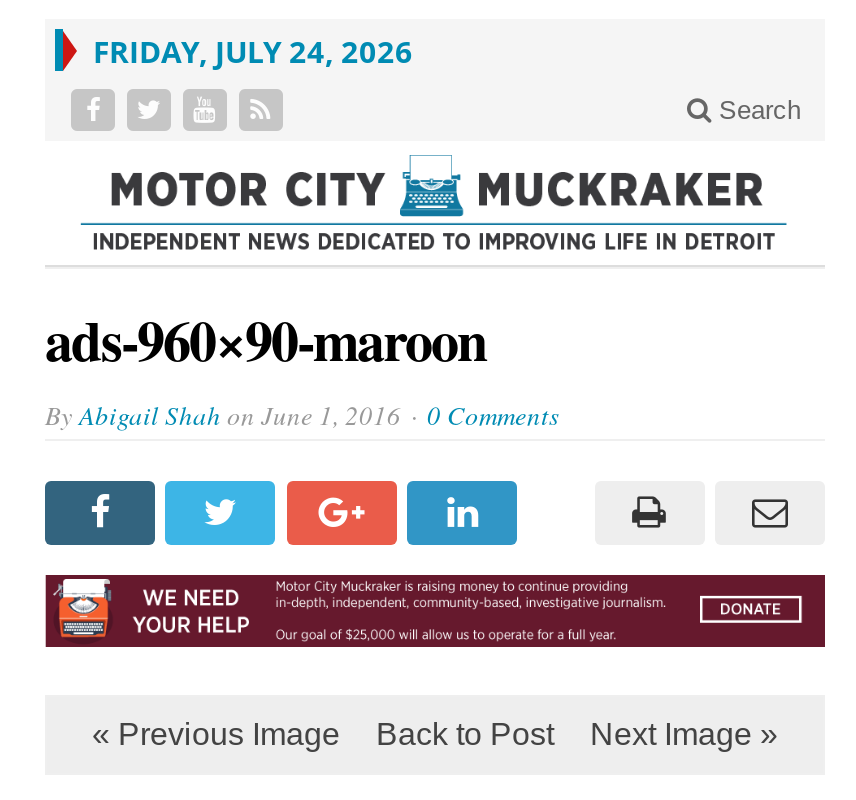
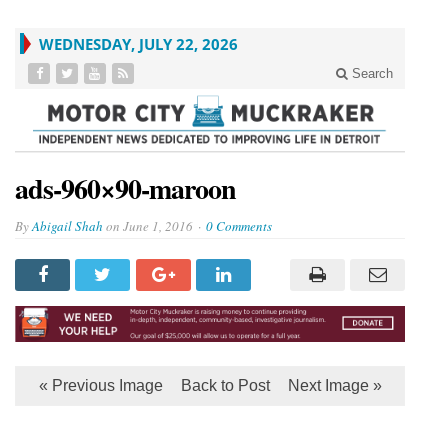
- FRIDAY, JULY 24, 2026
+ WEDNESDAY, JULY 22, 2026
